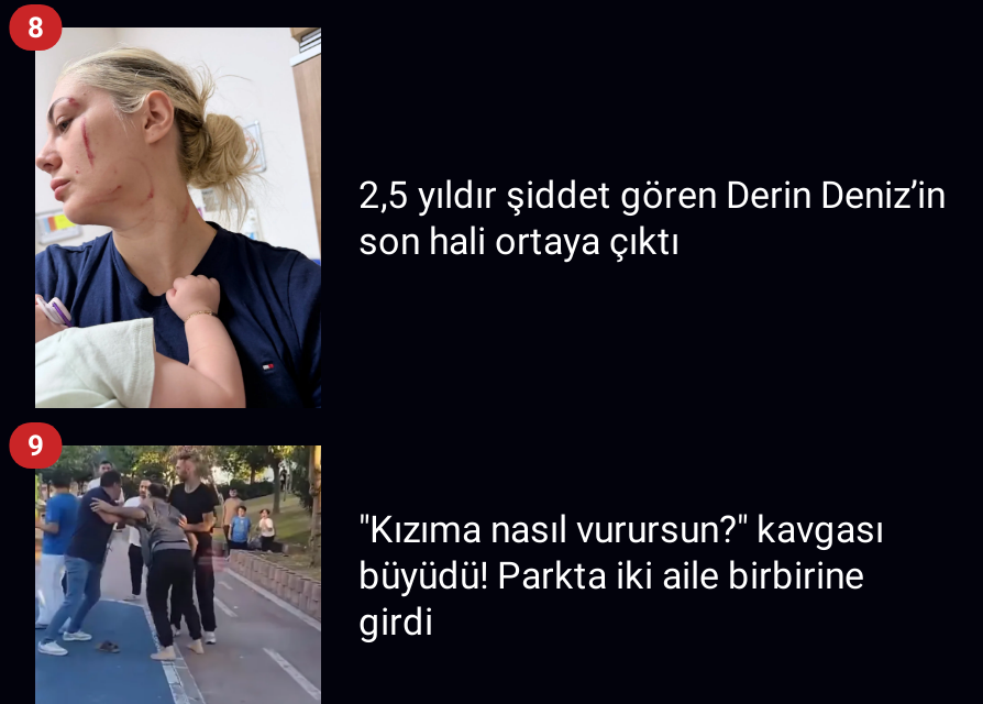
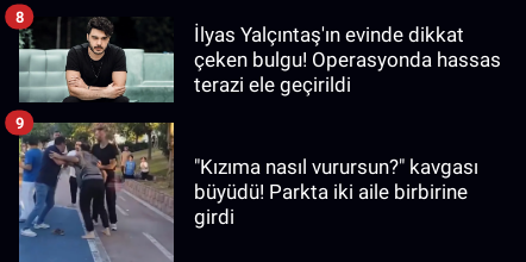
- [image]
- 2,5 yıldır şiddet gören Derin Deniz’in
- son hali ortaya çıktı
+ [image]
+ İlyas Yalçıntaş'ın evinde dikkat
+ çeken bulgu! Operasyonda hassas
+ terazi ele geçirildi
